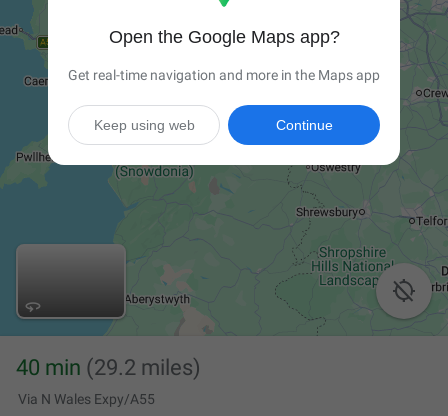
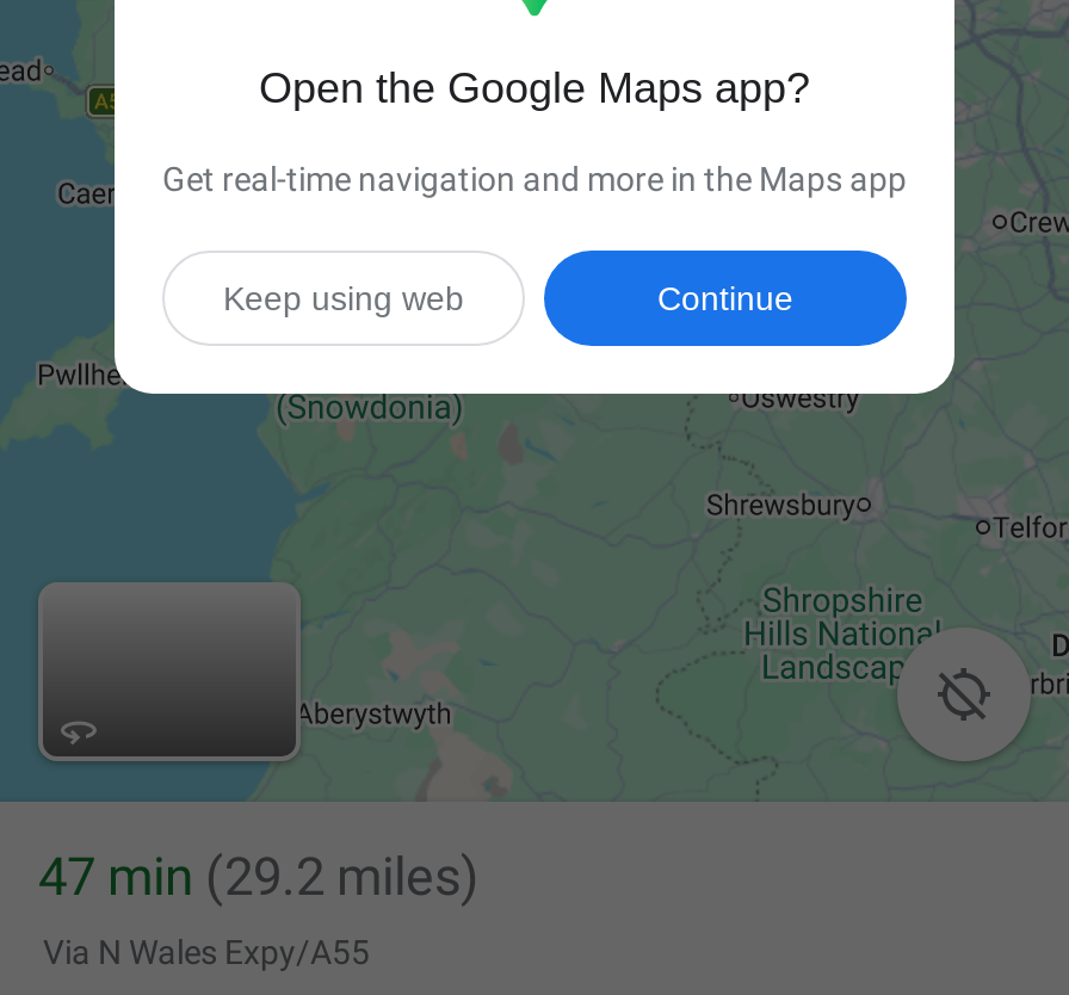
- 40 min (29.2 miles)
+ 47 min (29.2 miles)
